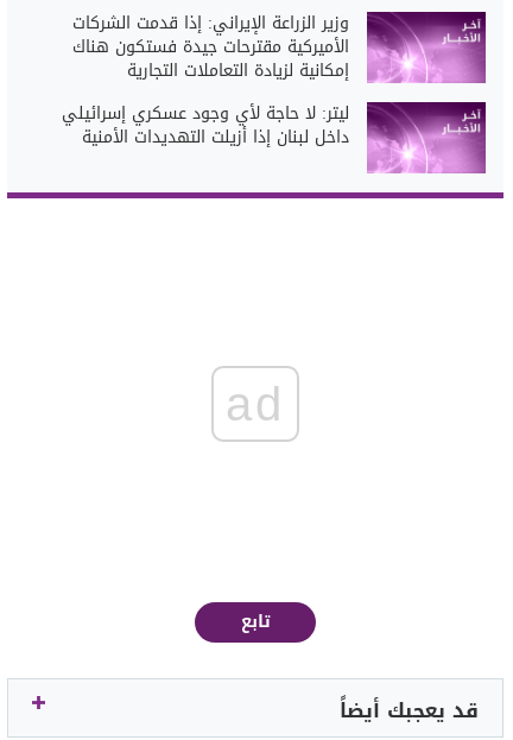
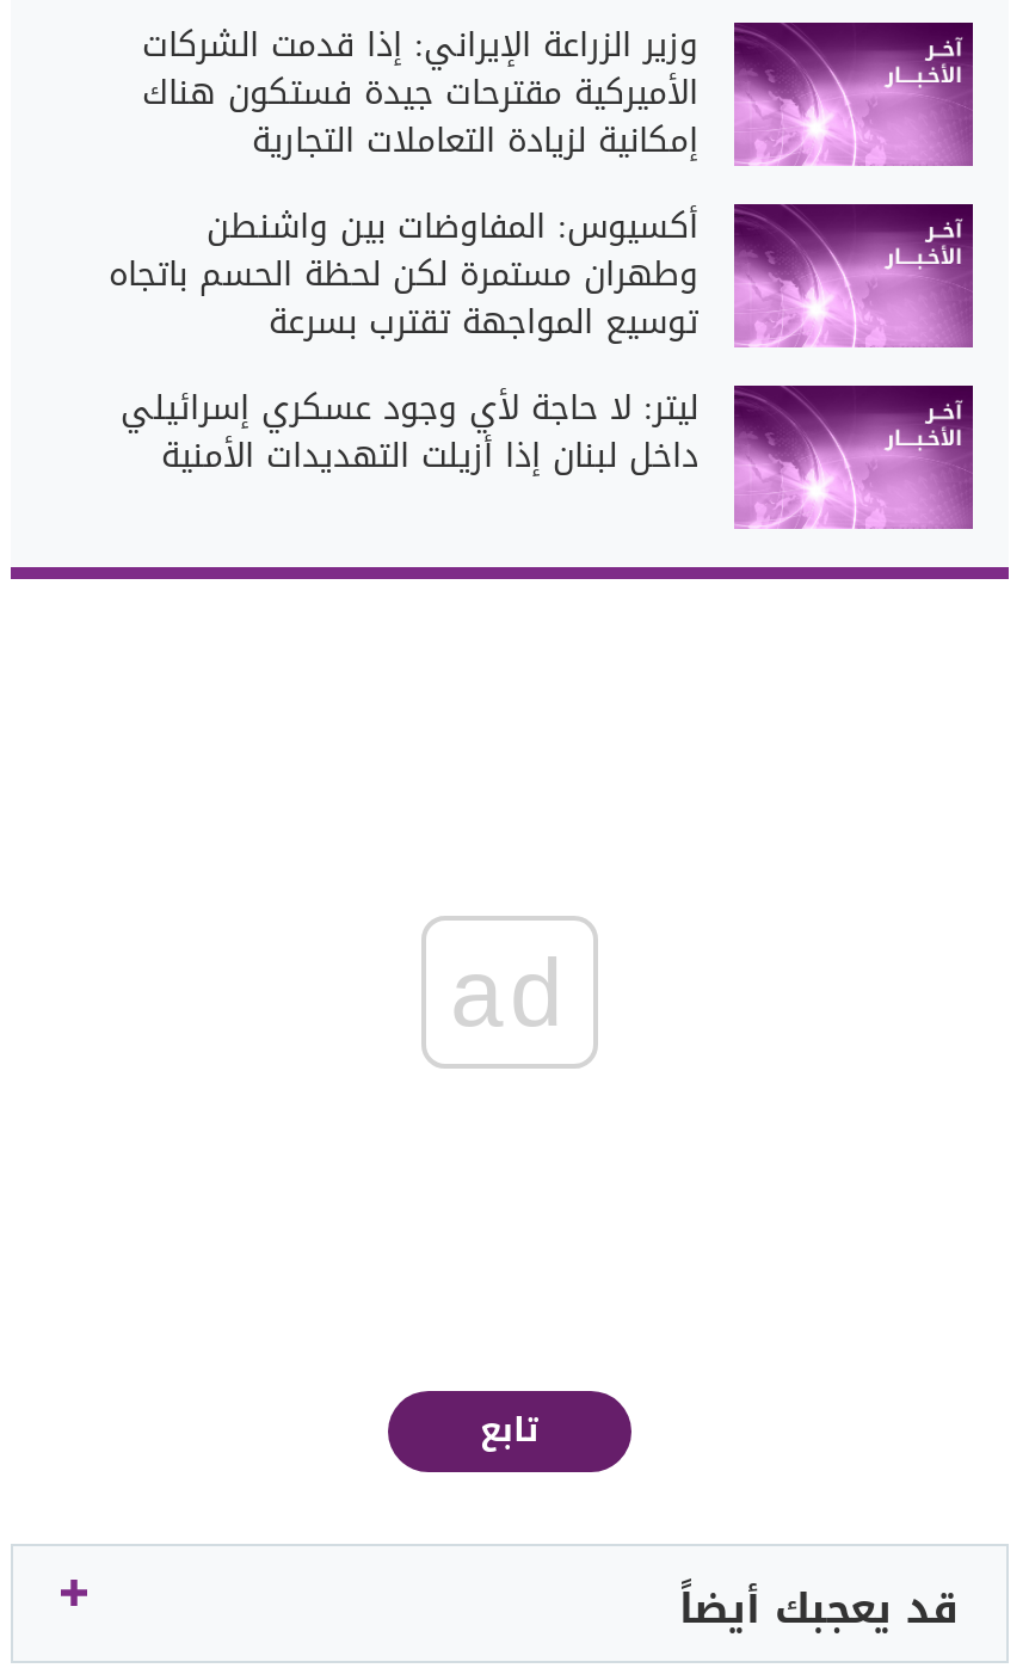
+ أكسيوس: المفاوضات بين واشنطن
+ وطهران مستمرة لكن لحظة الحسم باتجاه
+ توسيع المواجهة تقترب بسرعة
